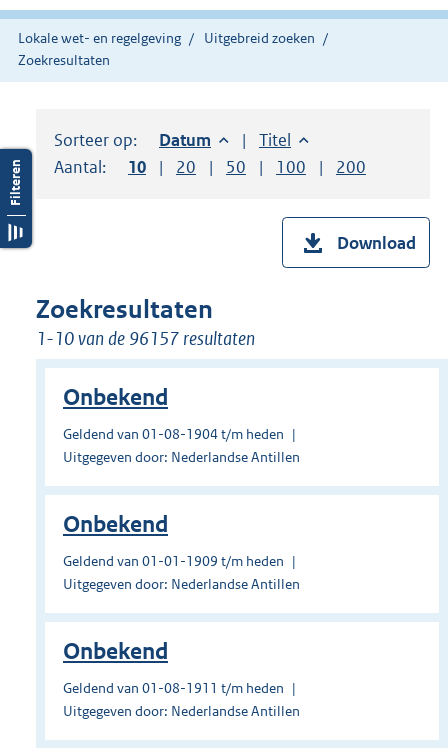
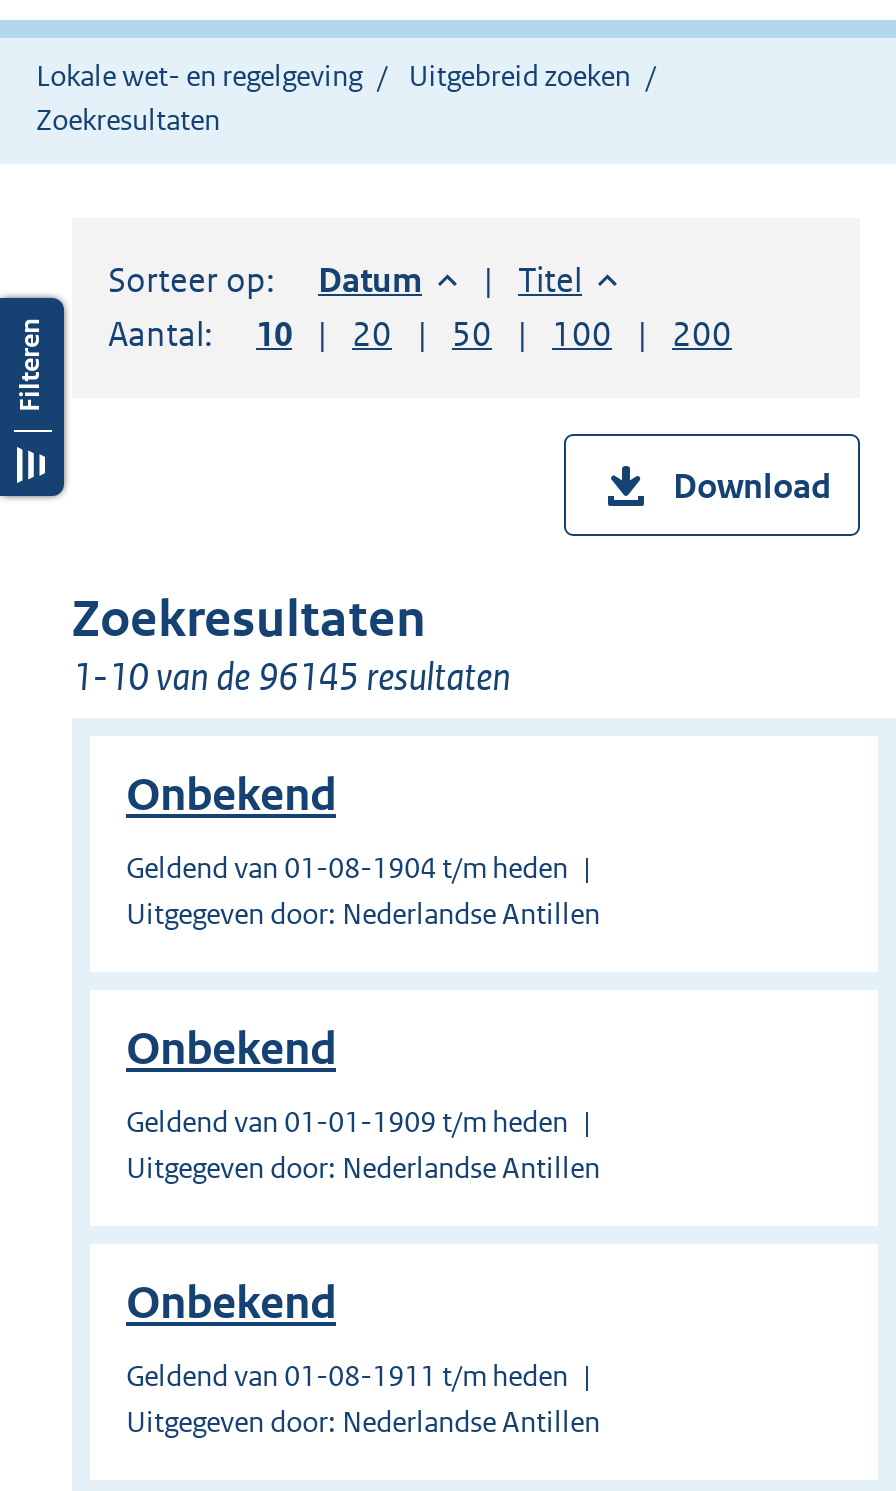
- 1-10 van de 96157 resultaten
+ 1-10 van de 96145 resultaten
